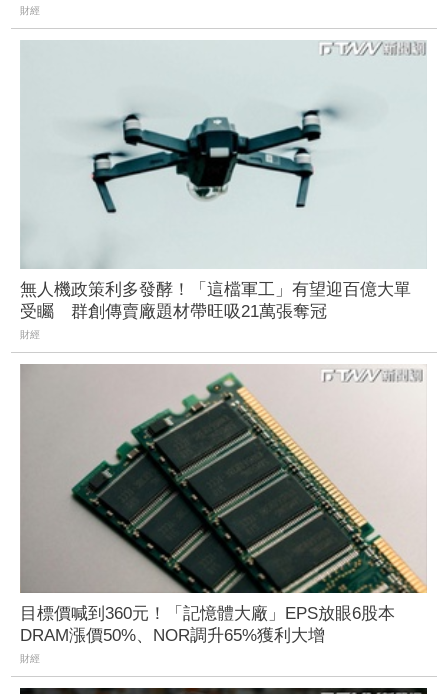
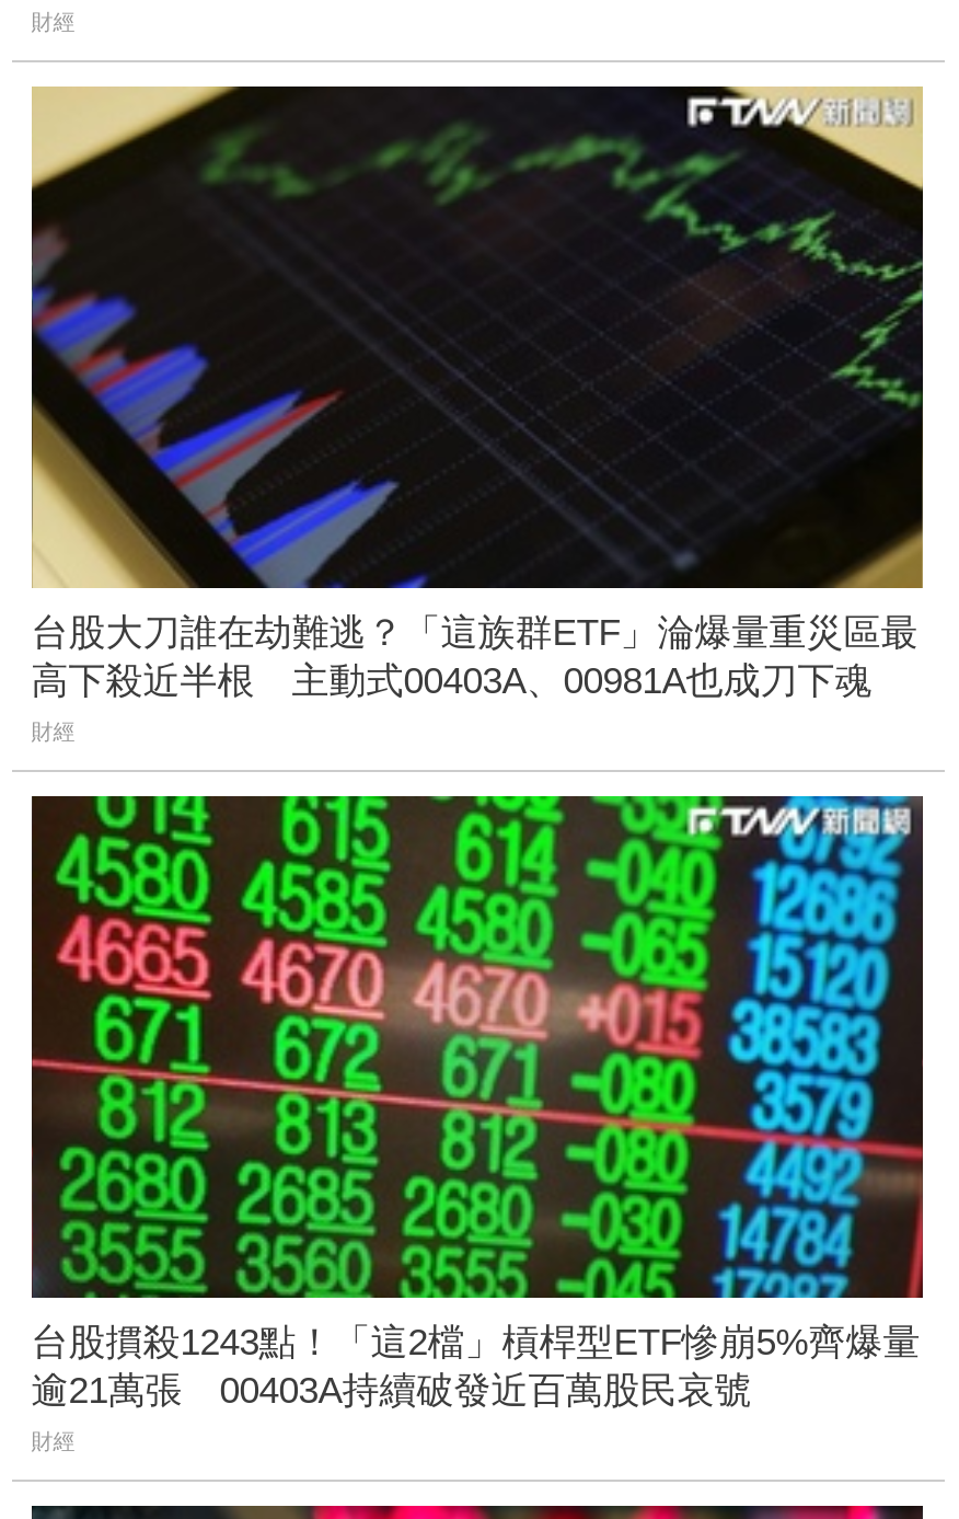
- [image]
- 無人機政策利多發酵！「這檔軍工」有望迎百億大單
- 受矚 群創傳賣廠題材帶旺吸21萬張奪冠
+ [image]
+ 台股大刀誰在劫難逃？「這族群ETF」淪爆量重災區最
+ 高下殺近半根 主動式00403A、00981A也成刀下魂

- [image]
- 目標價喊到360元！「記憶體大廠」EPS放眼6股本
- DRAM漲價50%、NOR調升65%獲利大增
+ [image]
+ 台股摜殺1243點！「這2檔」槓桿型ETF慘崩5%齊爆量
+ 逾21萬張 00403A持續破發近百萬股民哀號
